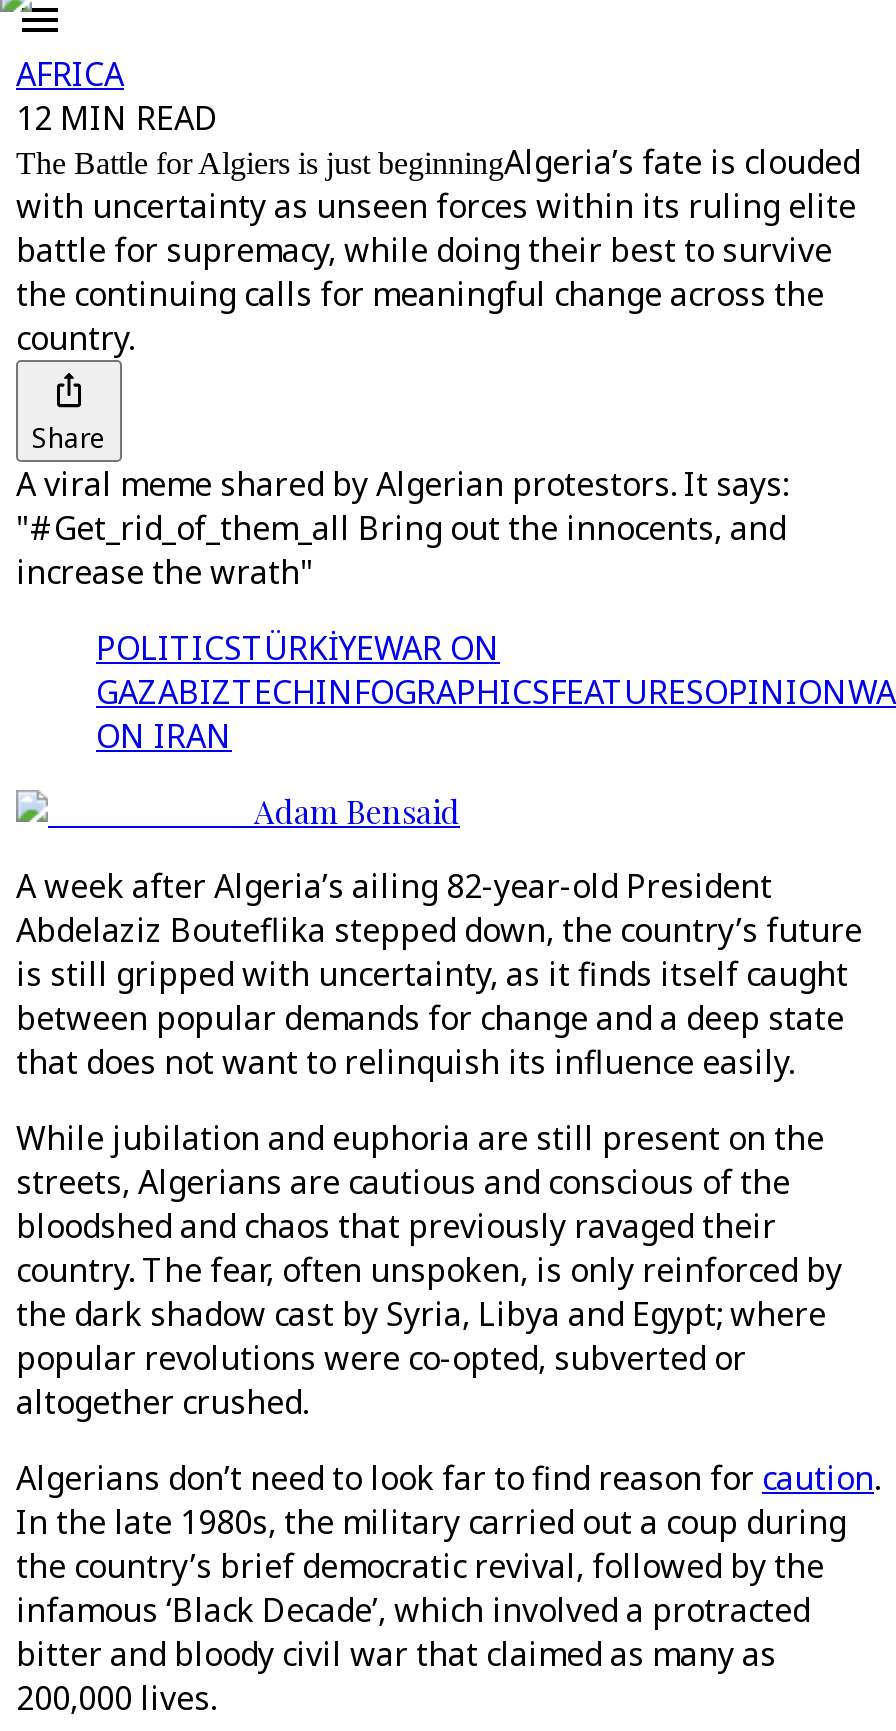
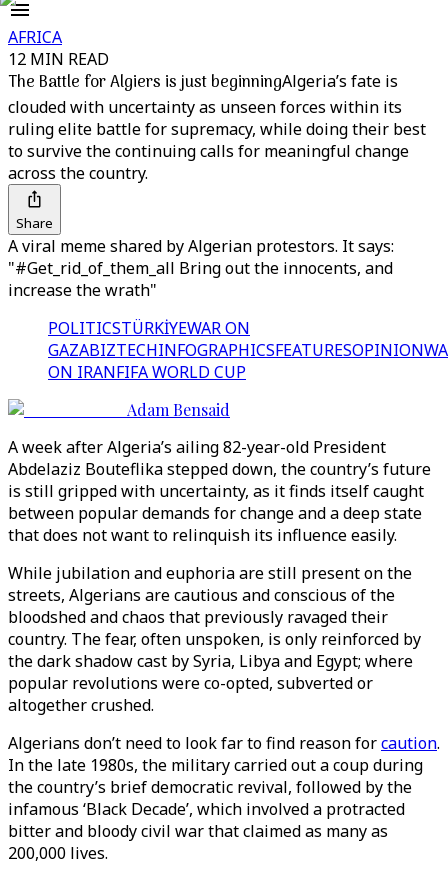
- ON IRAN
+ ON IRAN FIFA WORLD CUP
